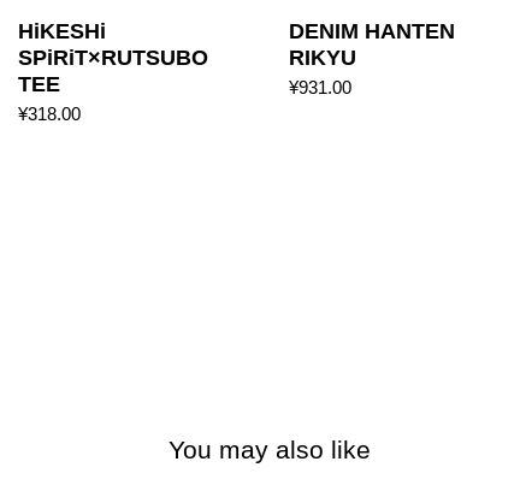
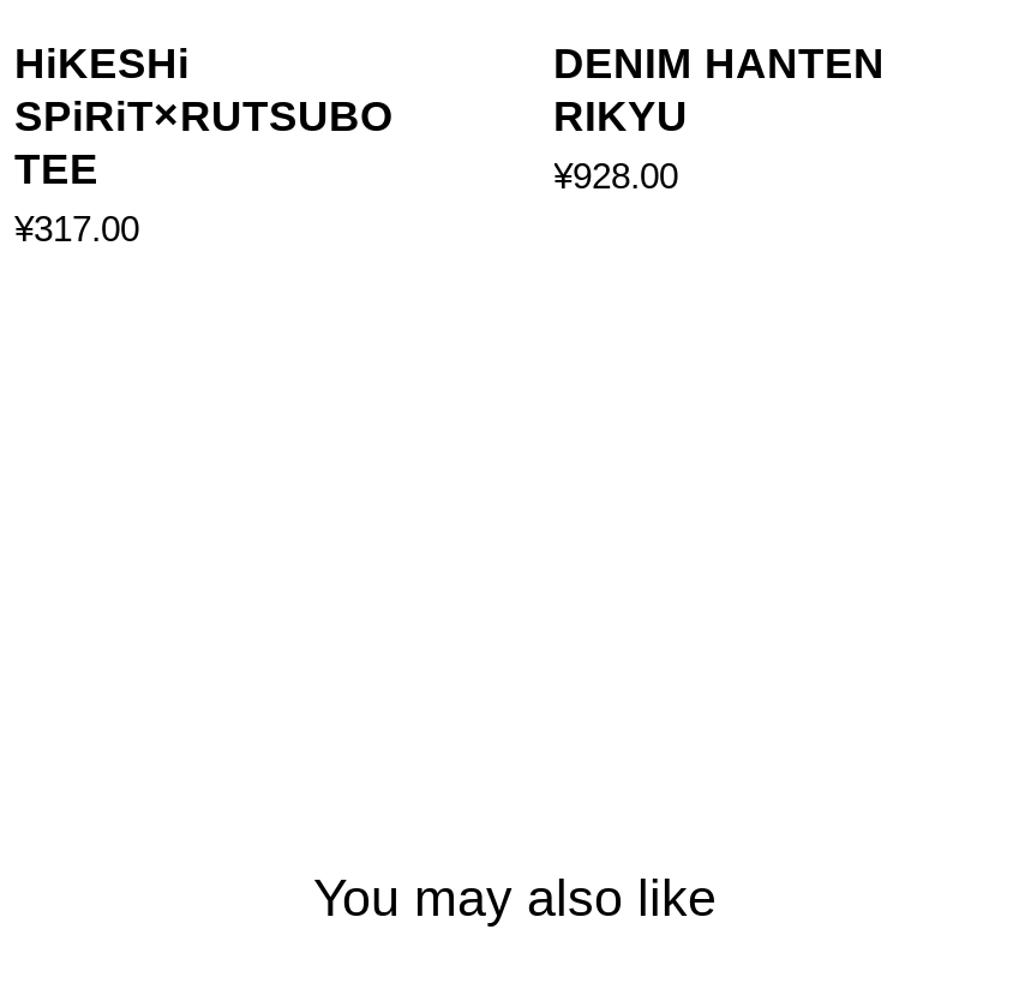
- ¥931.00
+ ¥928.00

- ¥318.00
+ ¥317.00
